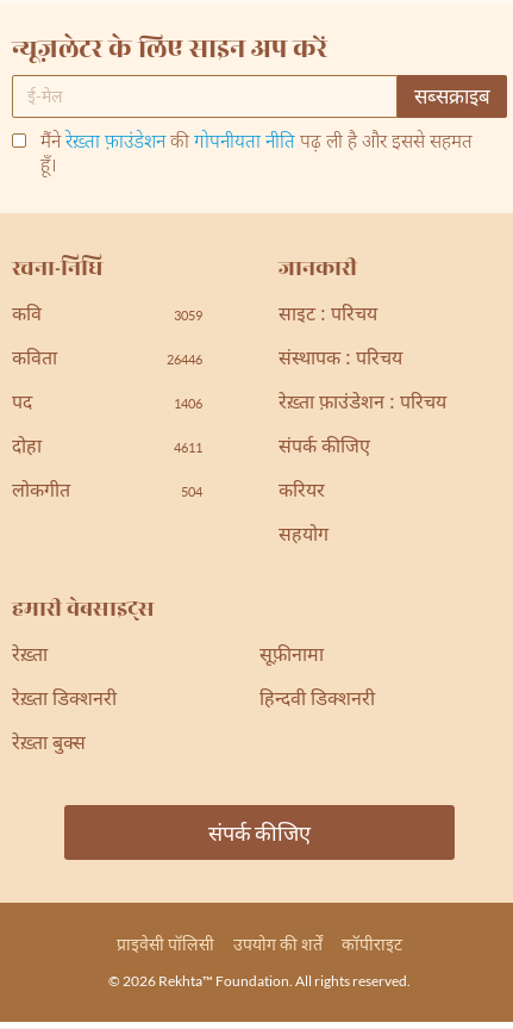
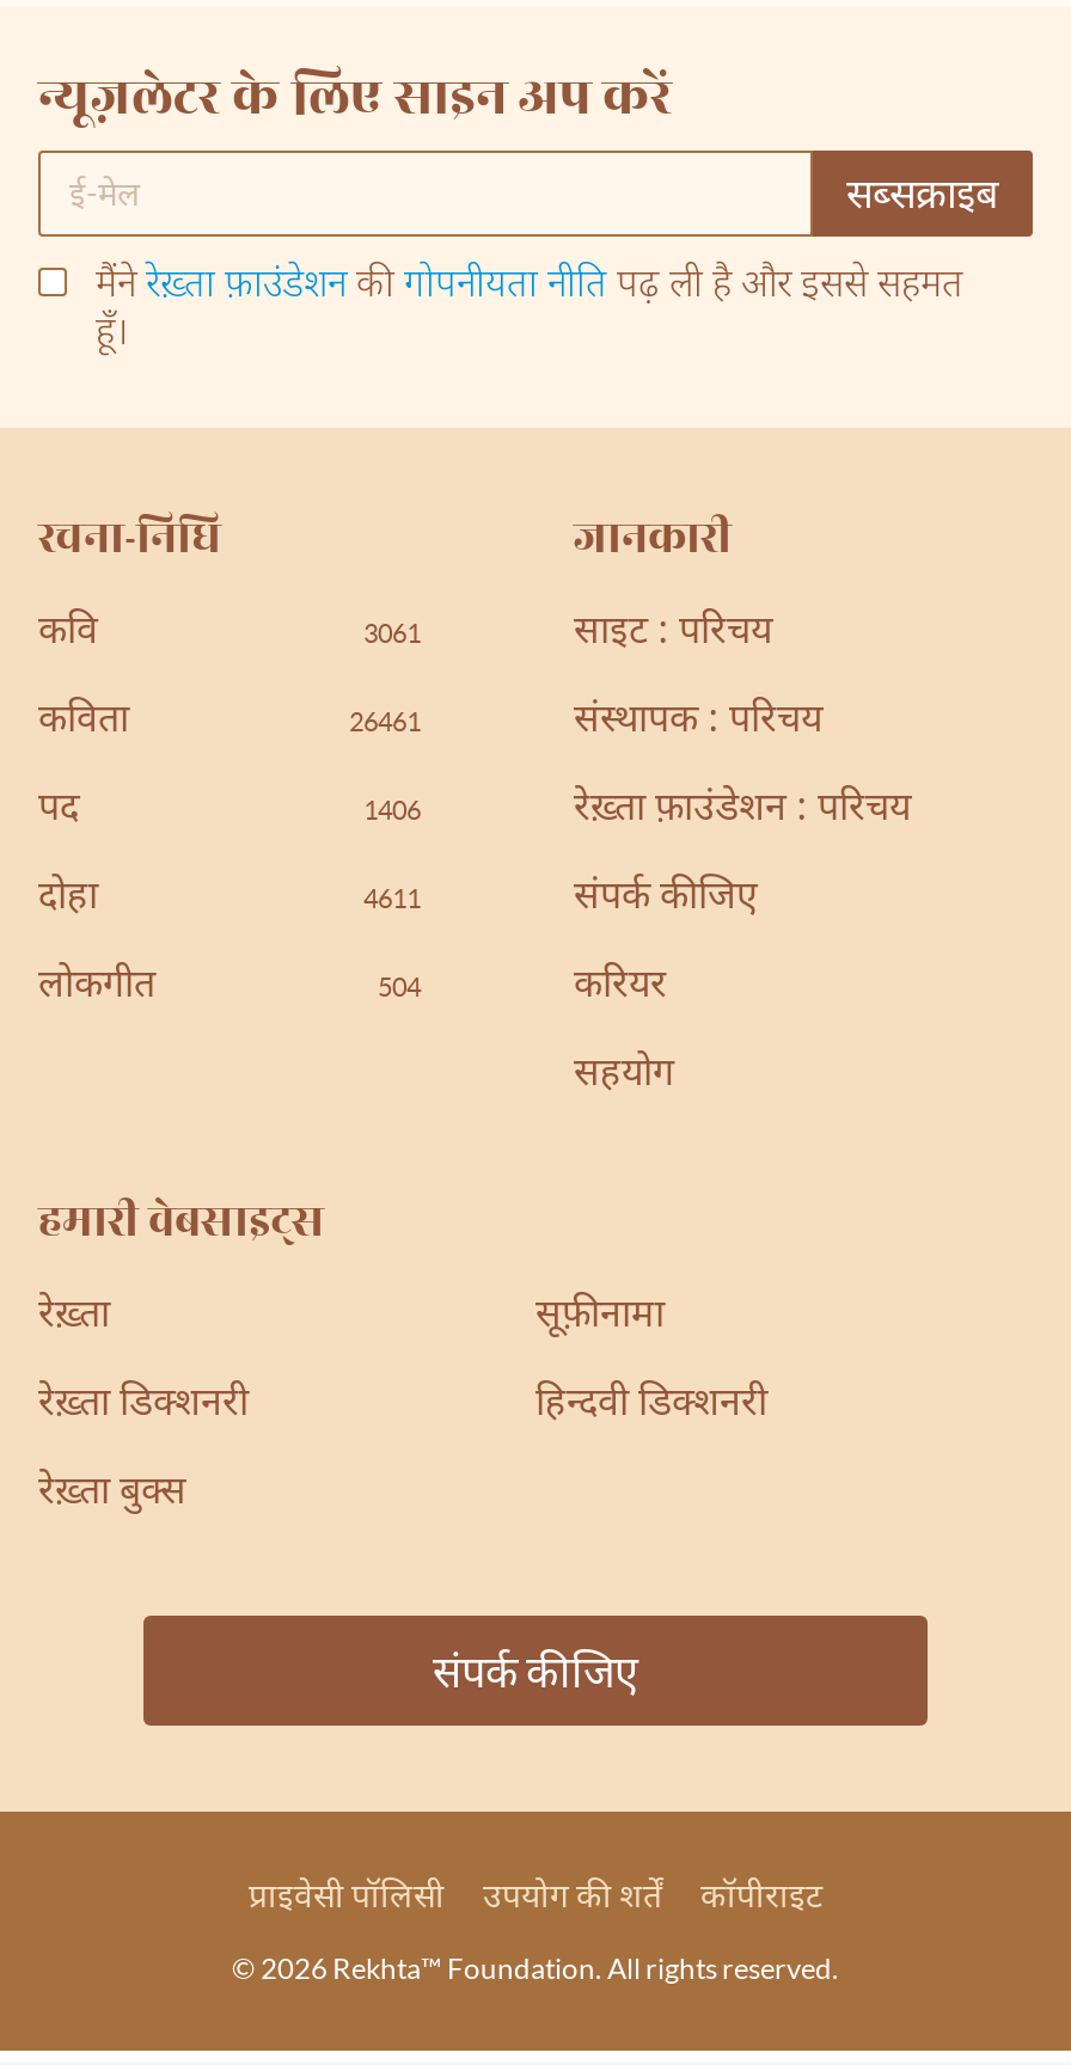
- 3059
+ 3061

- 26446
+ 26461
